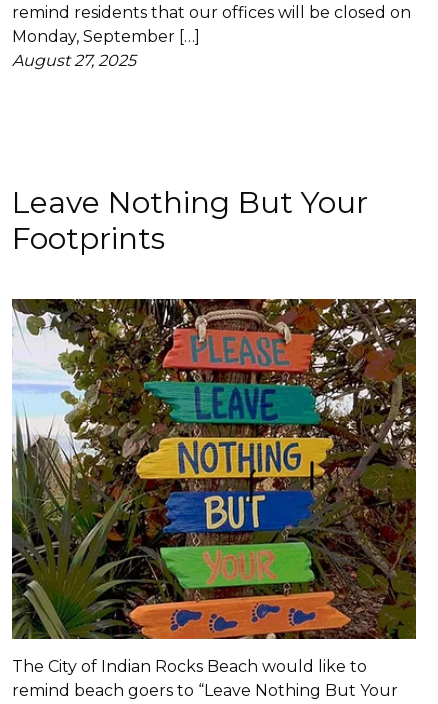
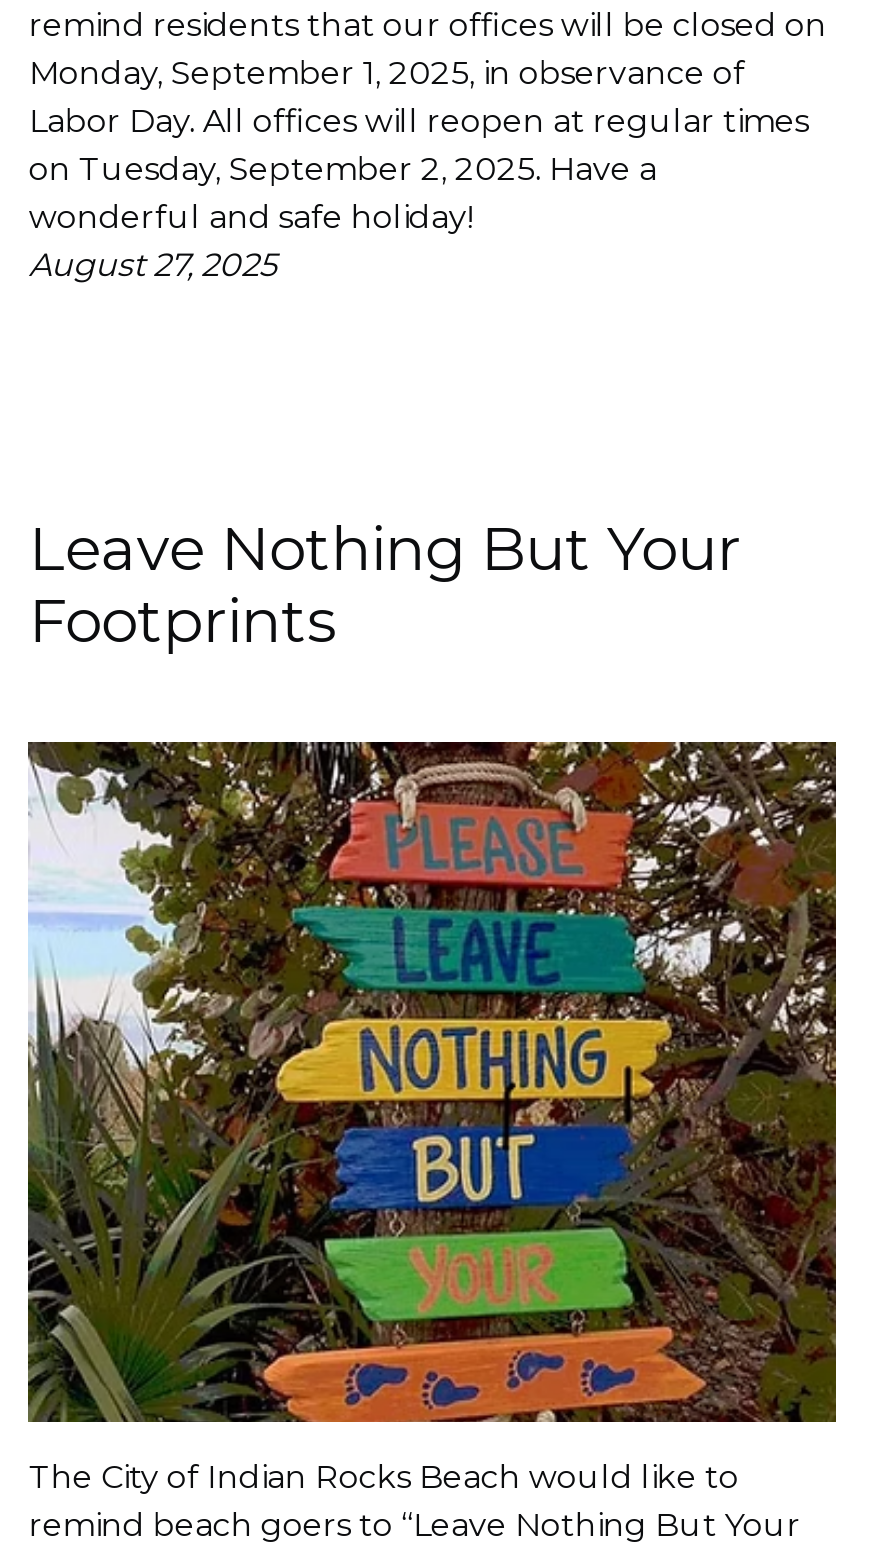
- Monday, September […]
+ Monday, September 1, 2025, in observance of
+ Labor Day. All offices will reopen at regular times
+ on Tuesday, September 2, 2025. Have a
+ wonderful and safe holiday!
